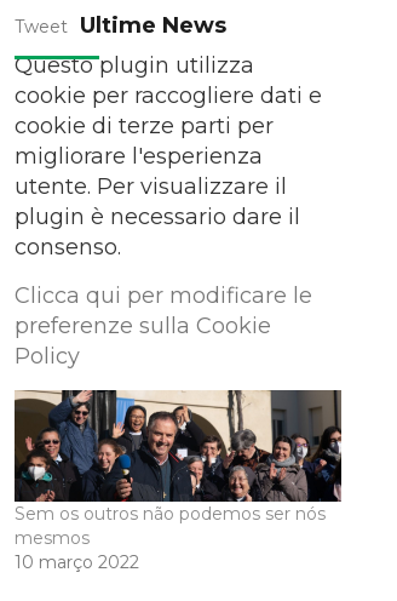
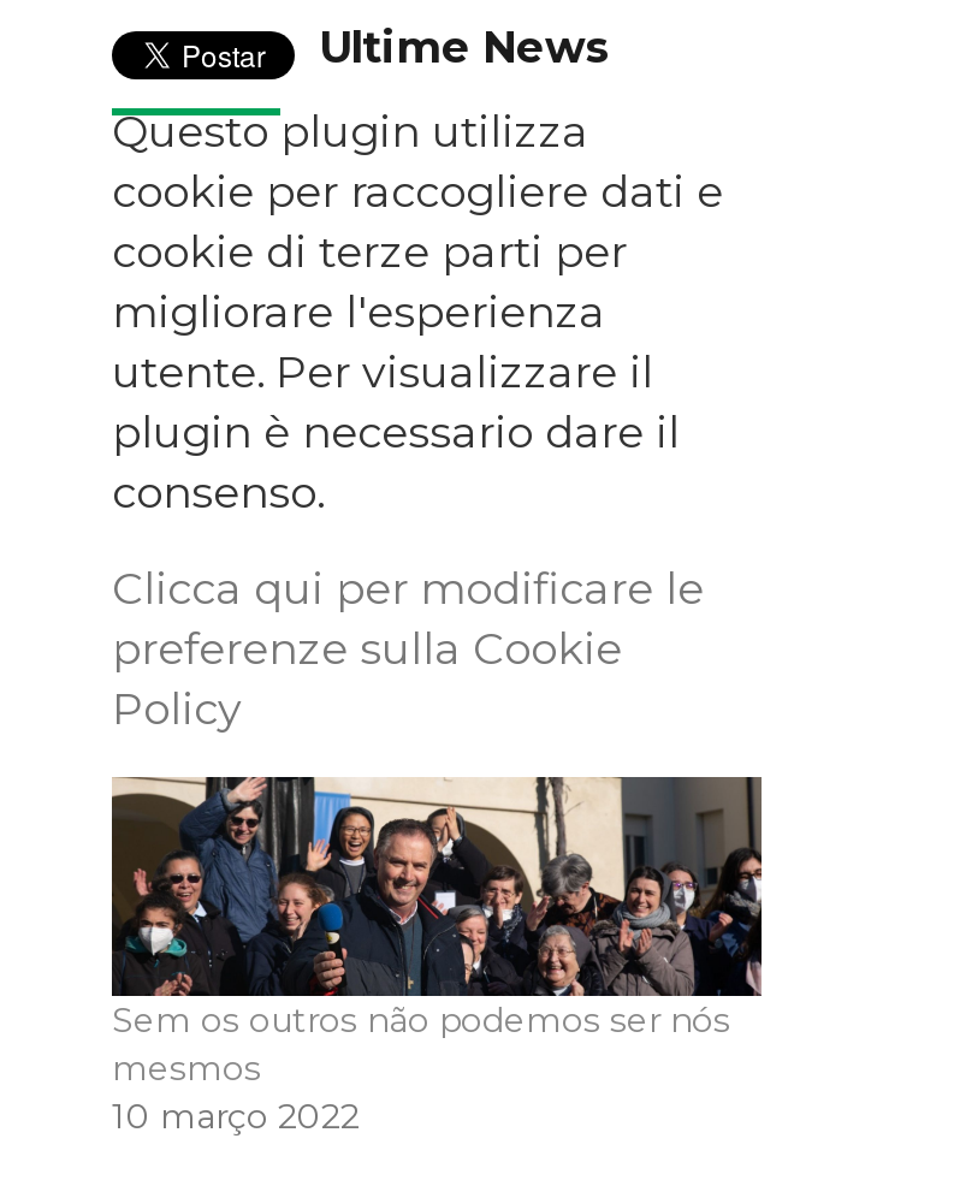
- Tweet
